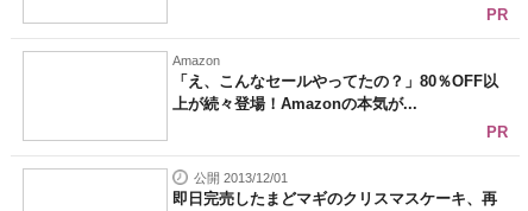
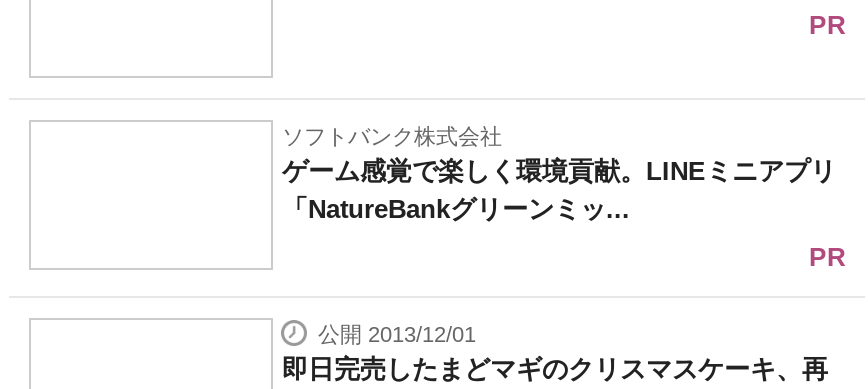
- Amazon
- 「え、こんなセールやってたの？」80％OFF以
- 上が続々登場！Amazonの本気が...
+ ソフトバンク株式会社
+ ゲーム感覚で楽しく環境貢献。LINEミニアプリ
+ 「NatureBankグリーンミッ...
